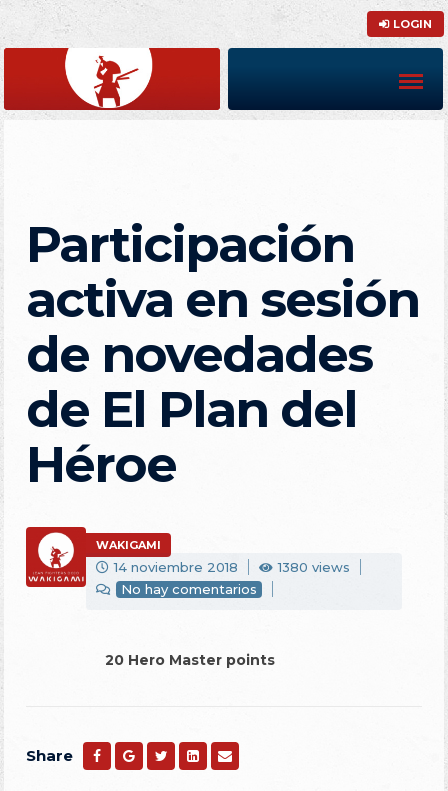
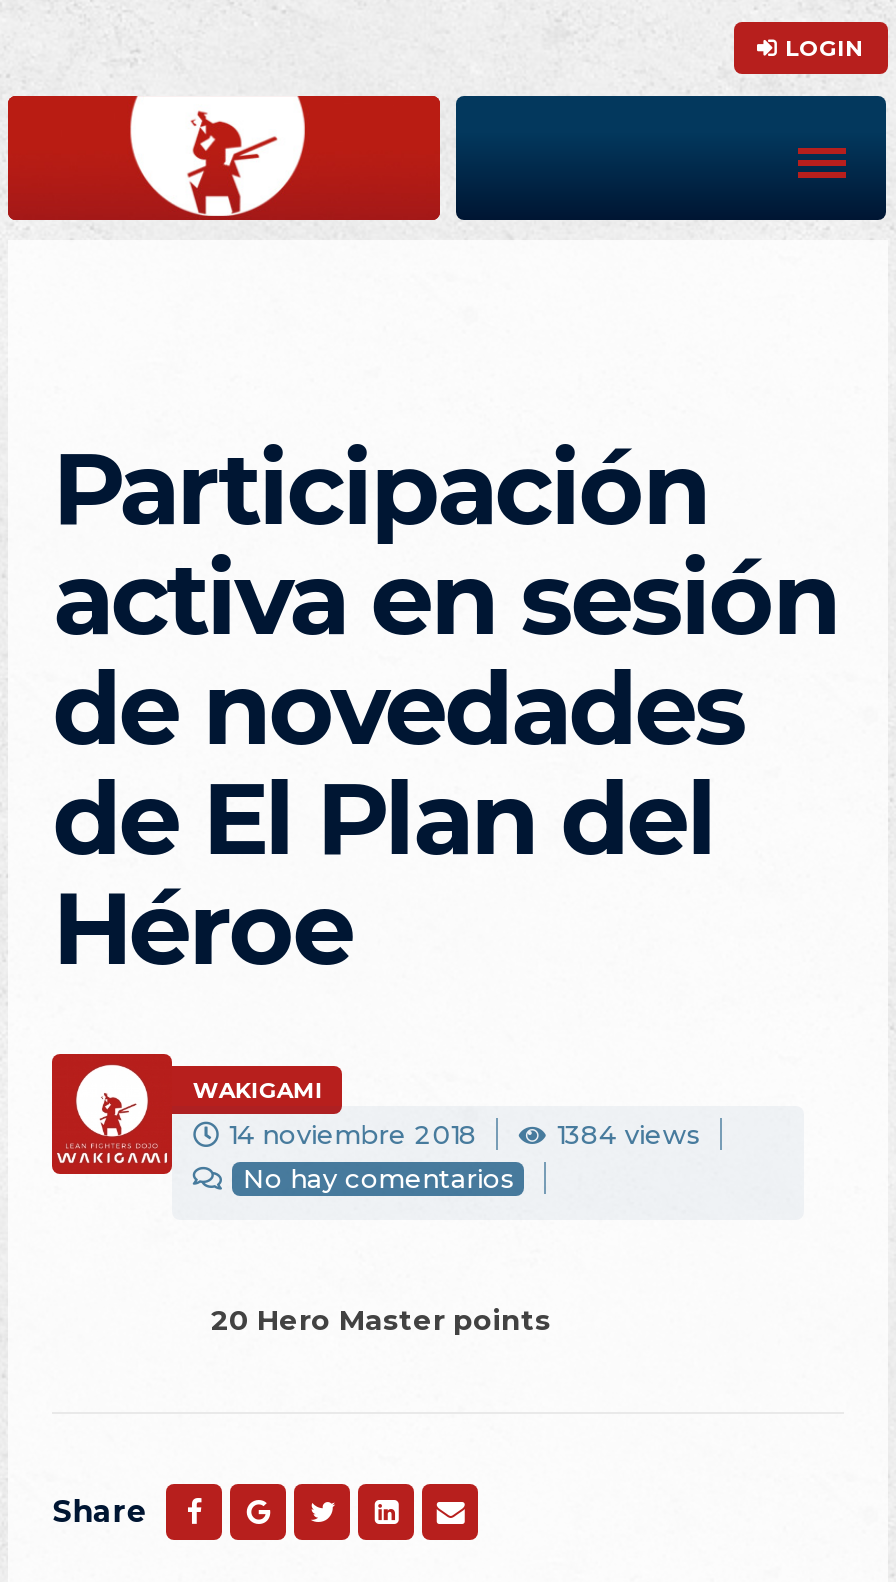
- 1380 views
+ 1384 views
